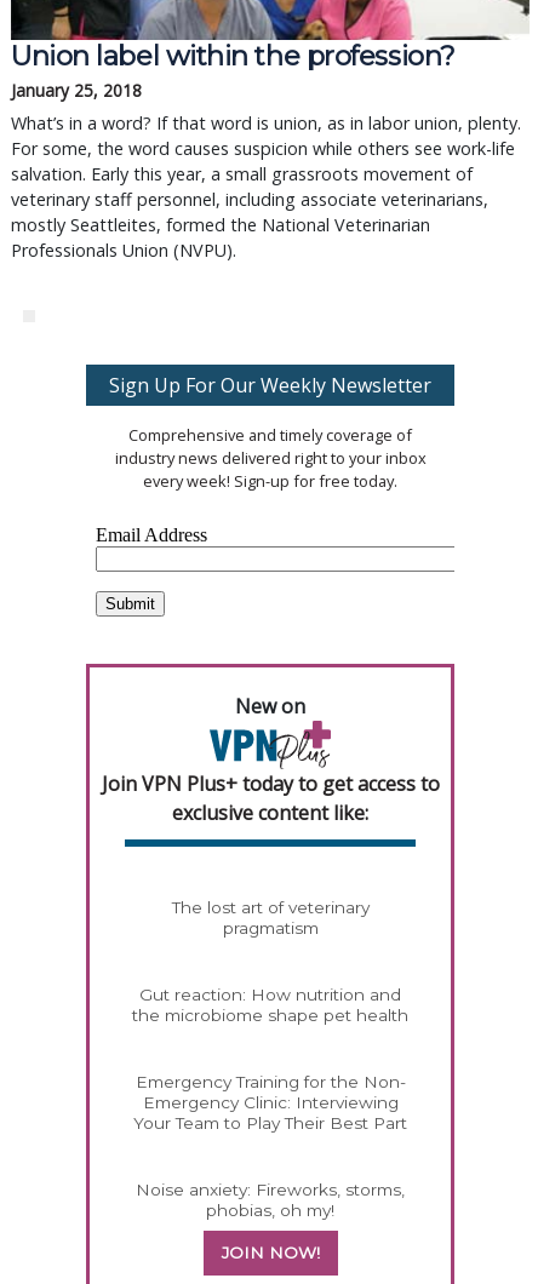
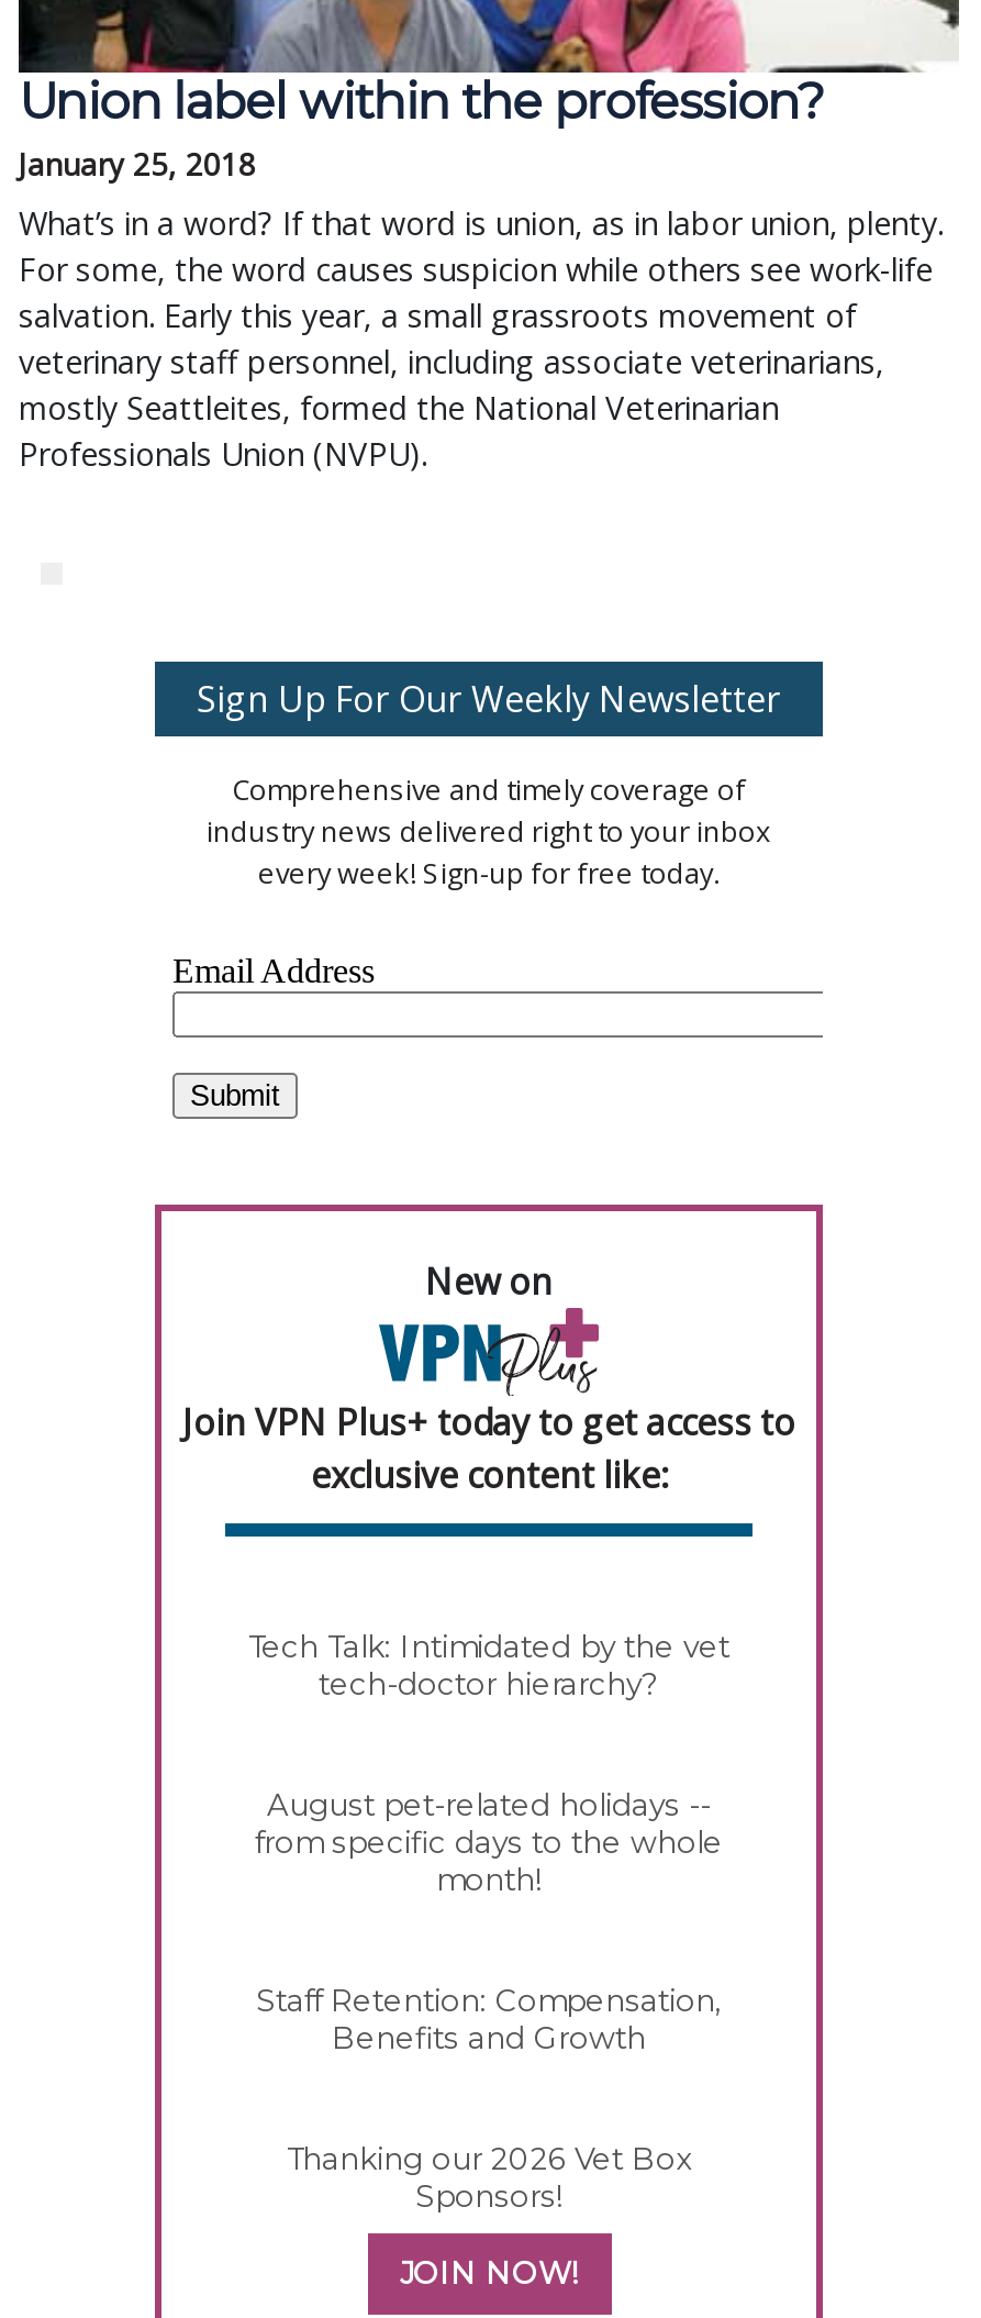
- The lost art of veterinary
- pragmatism
+ Tech Talk: Intimidated by the vet
+ tech-doctor hierarchy?

- Gut reaction: How nutrition and
- the microbiome shape pet health
+ August pet-related holidays --
+ from specific days to the whole
+ month!

- Emergency Training for the Non-
- Emergency Clinic: Interviewing
- Your Team to Play Their Best Part
+ Staff Retention: Compensation,
+ Benefits and Growth

- Noise anxiety: Fireworks, storms,
- phobias, oh my!
+ Thanking our 2026 Vet Box
+ Sponsors!
